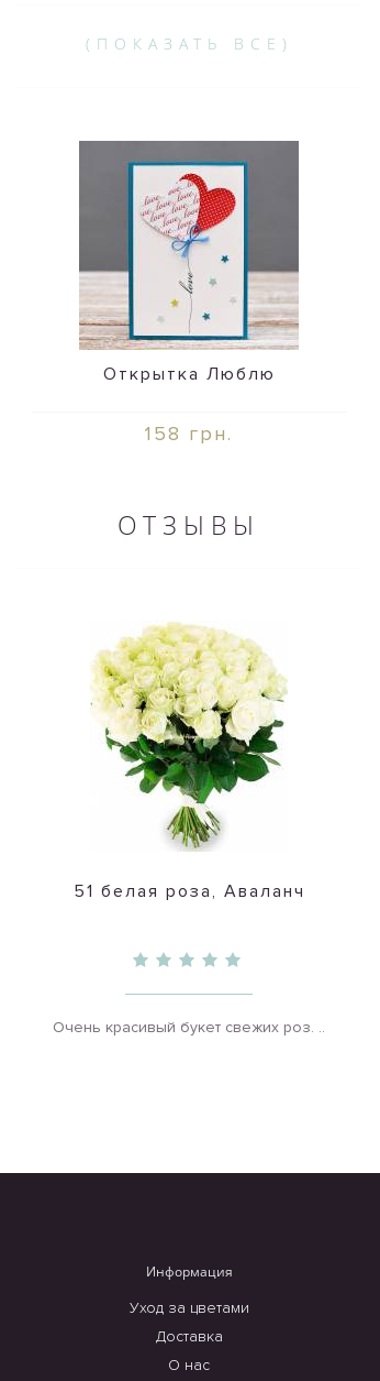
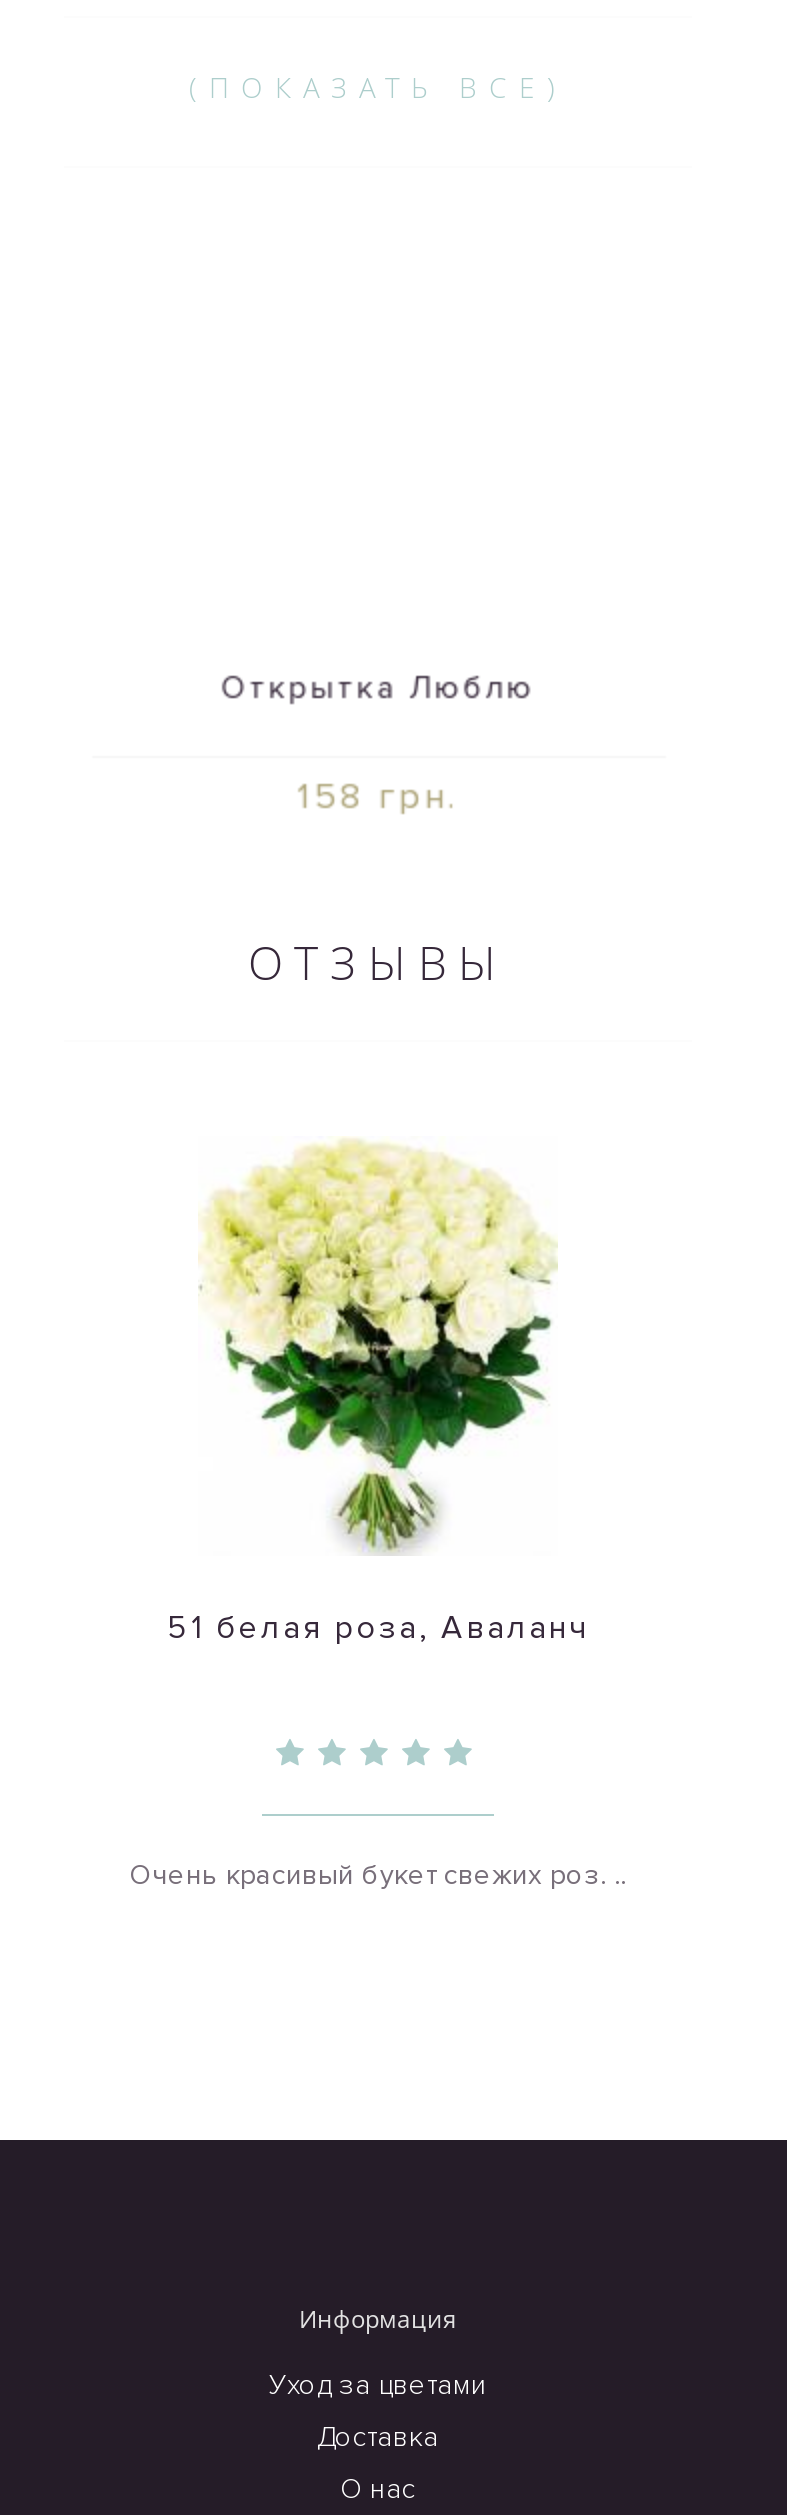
- [image]
